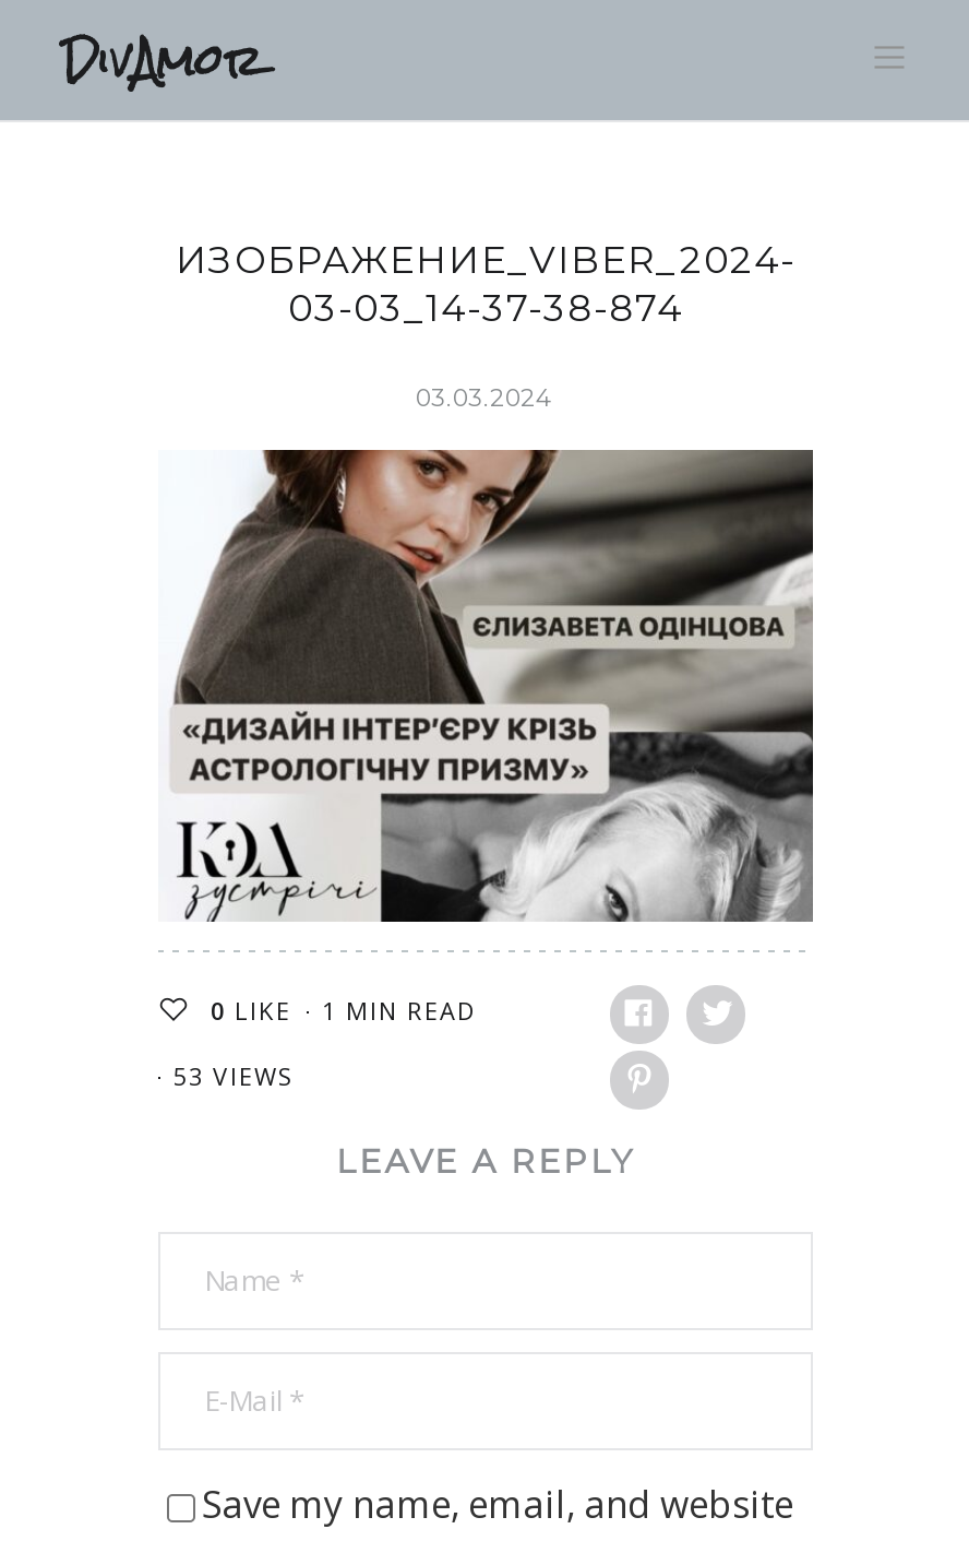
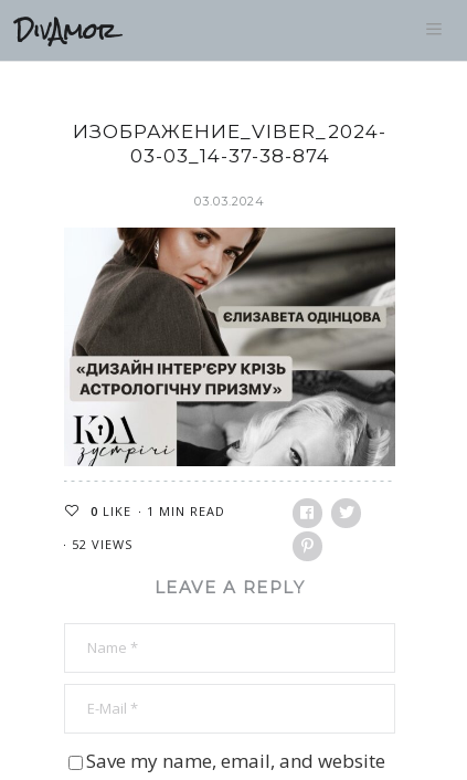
- 53 VIEWS
+ 52 VIEWS
